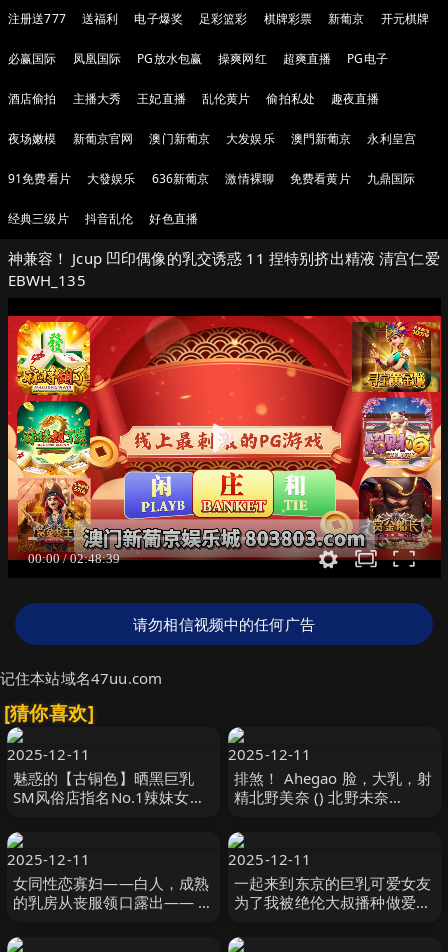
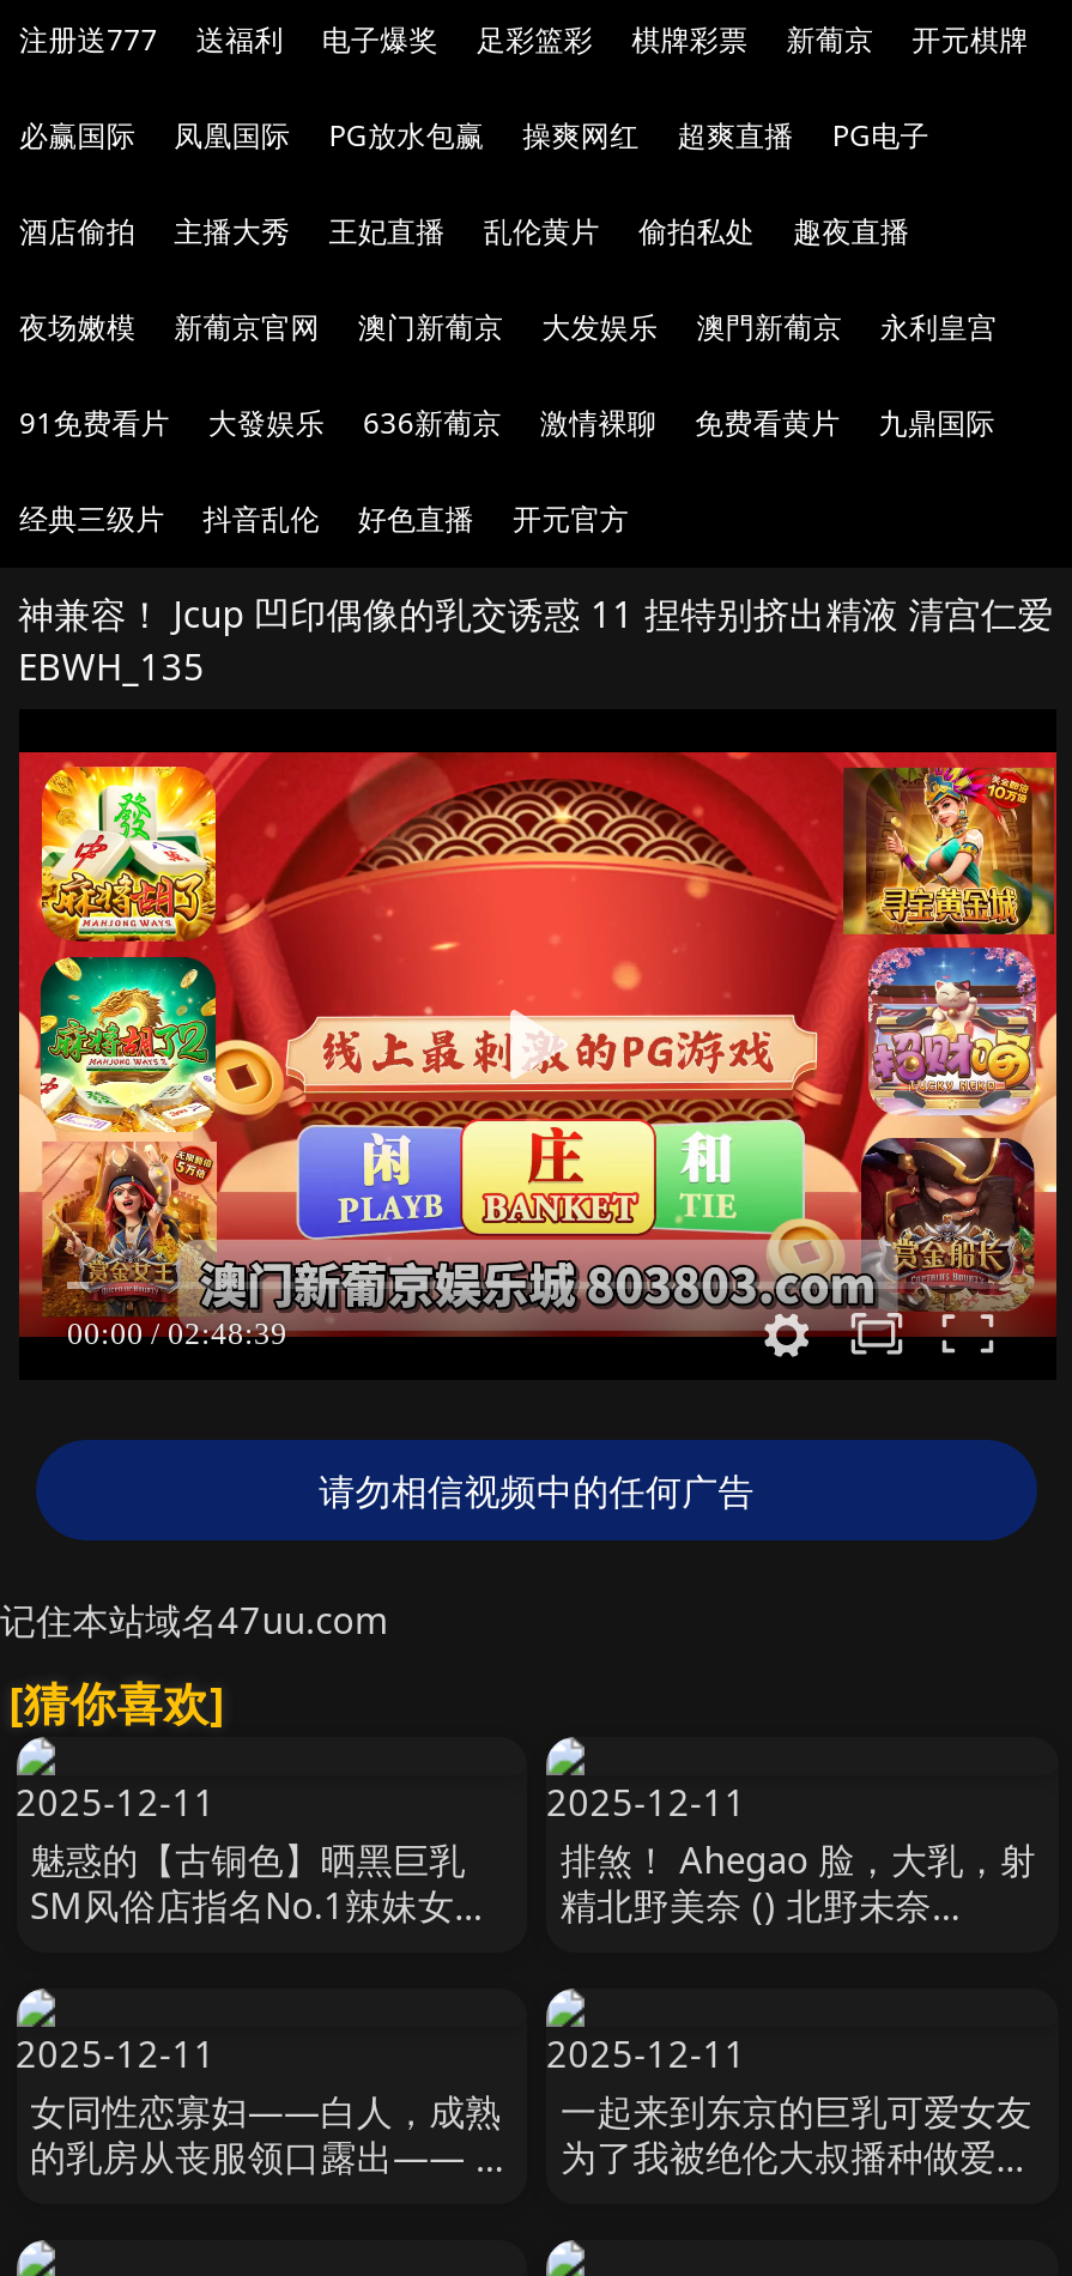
+ 开元官方
